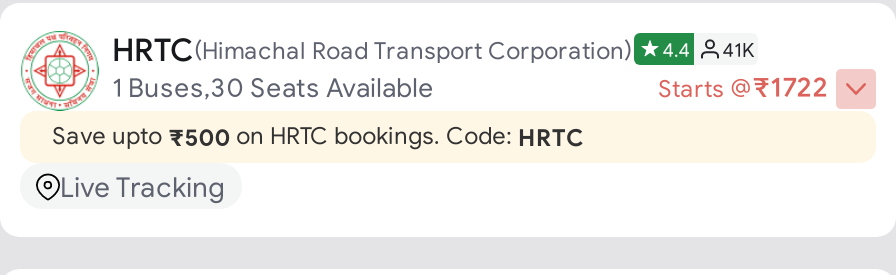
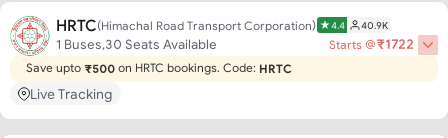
- HRTC(Himachal Road Transport Corporation) 4.4 41K
+ HRTC(Himachal Road Transport Corporation) 4.4 40.9K
